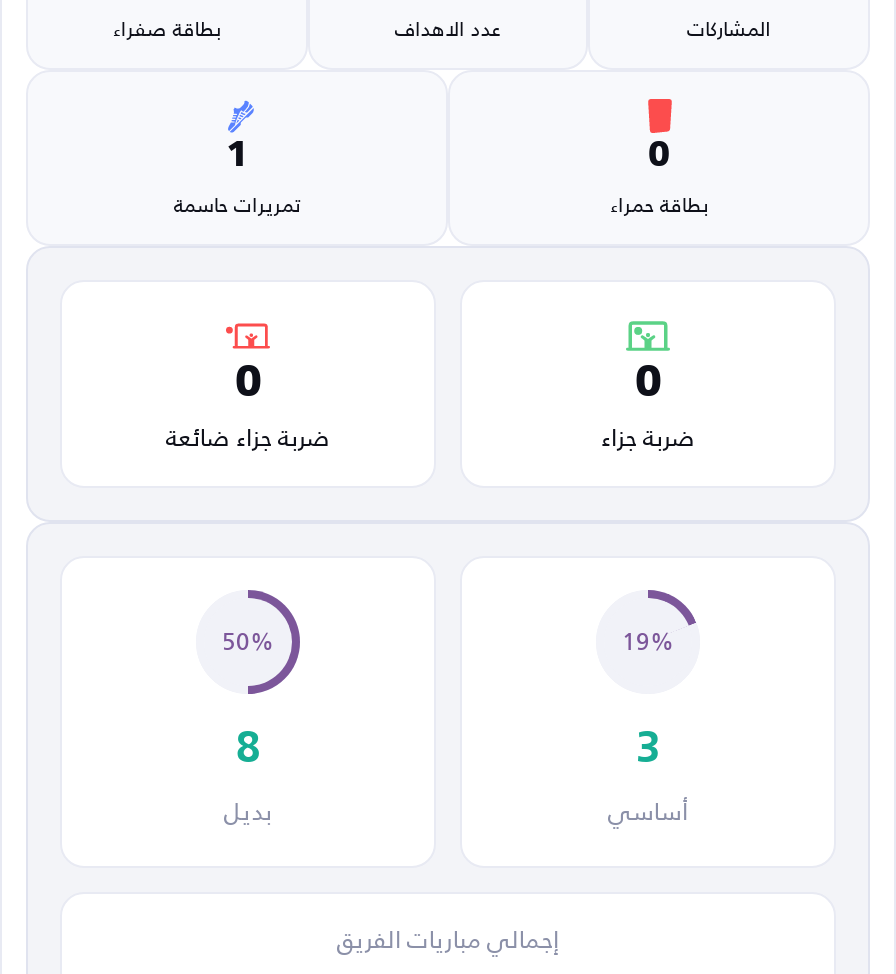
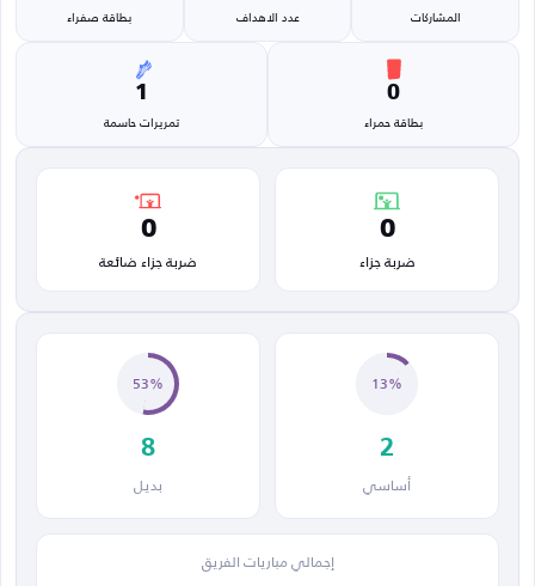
- 50%
+ 53%

- 19%
+ 13%

- 3
+ 2
